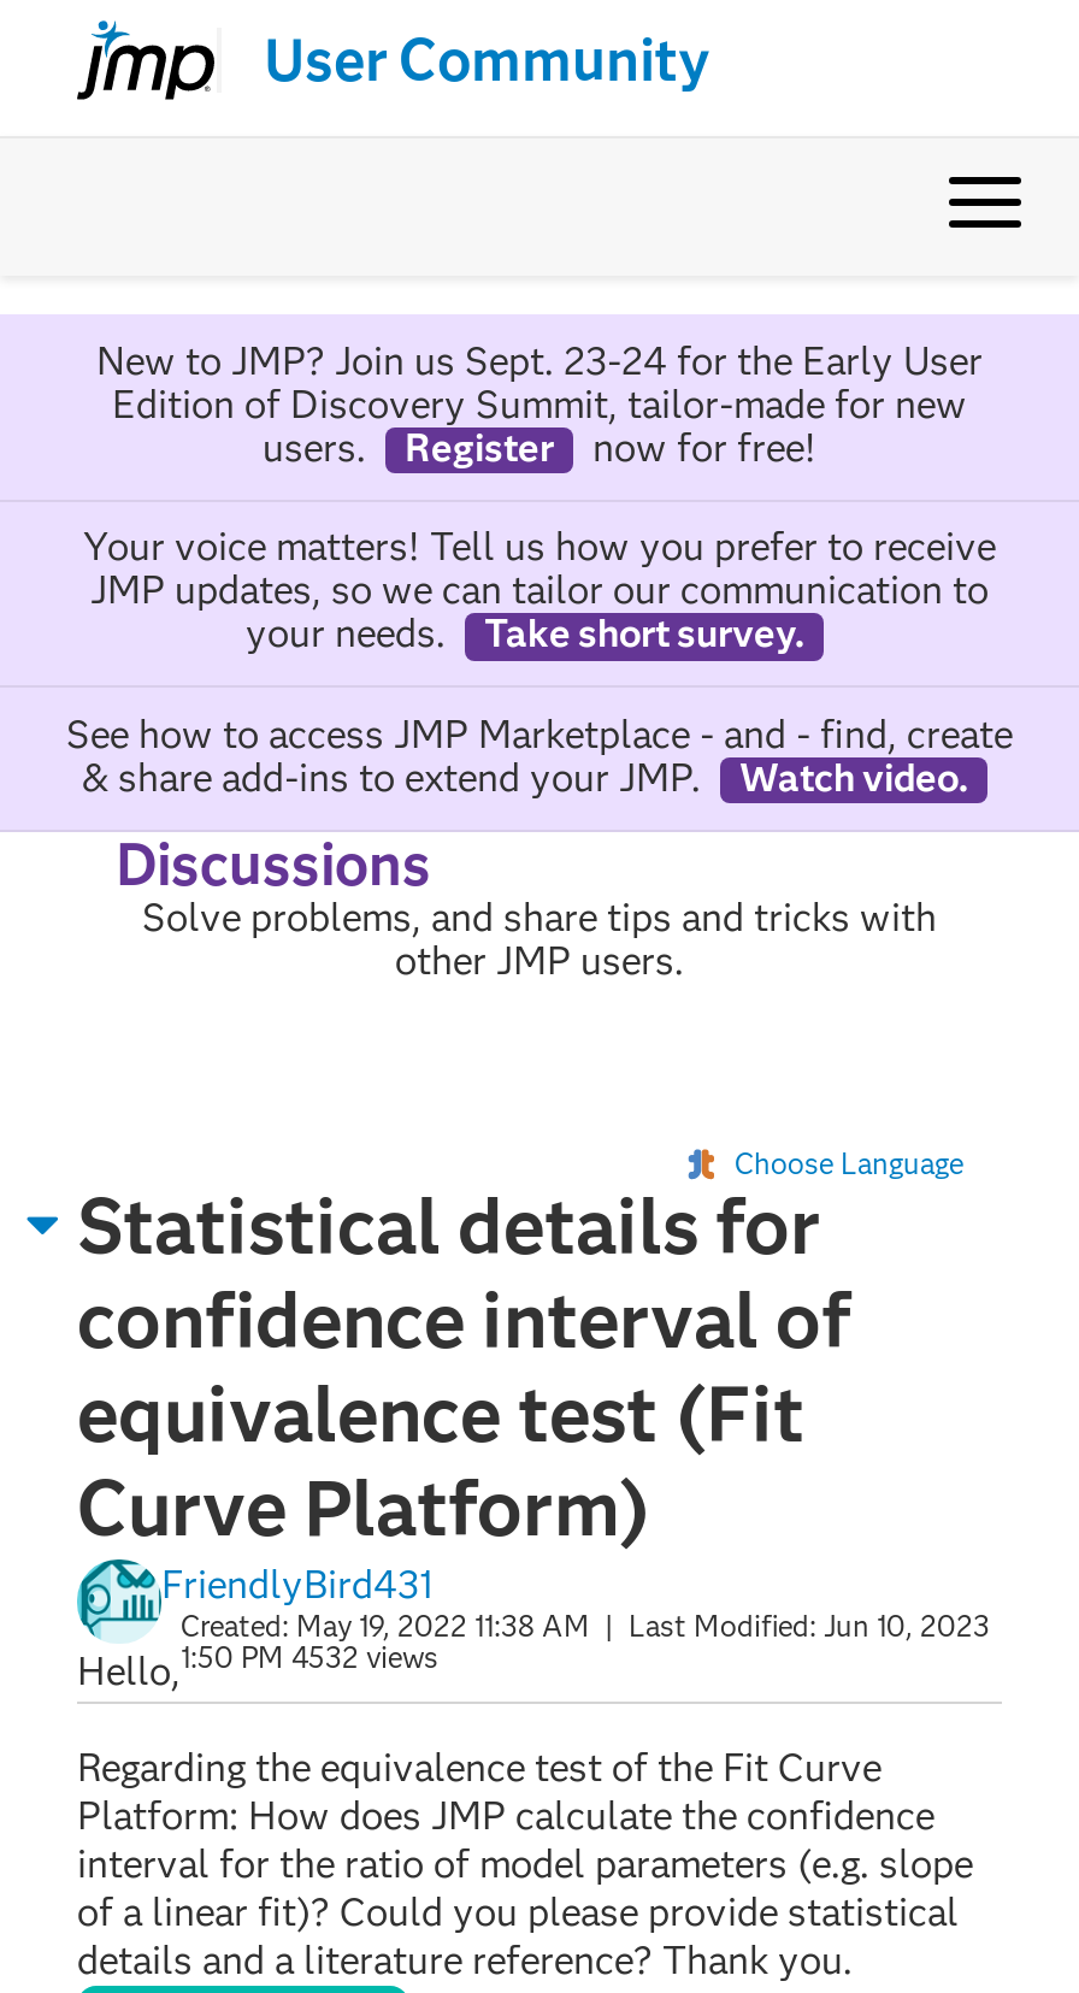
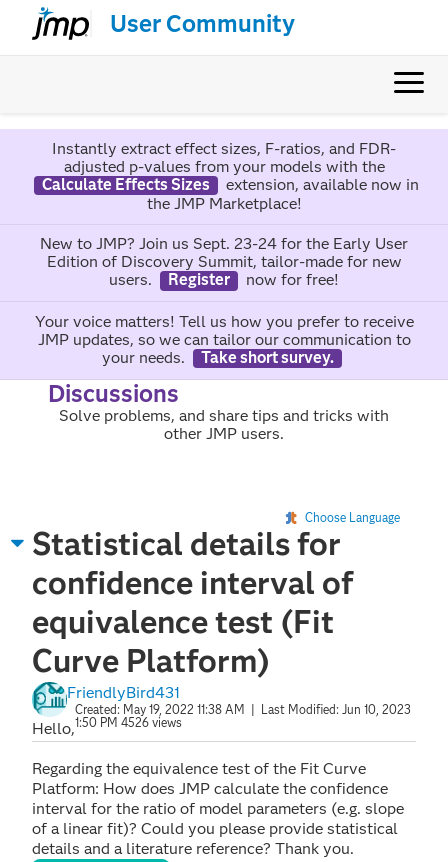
+ Instantly extract effect sizes, F-ratios, and FDR-
+ adjusted p-values from your models with the
+ Calculate Effects Sizes
+ extension, available now in
+ the JMP Marketplace!

moved down: New to JMP? Join us Sept. 23-24 for the Early User | Edition of Discovery Summit, tailor-made for new | users. | ... | your needs. | Take short survey.

- See how to access JMP Marketplace - and - find, create
- & share add-ins to extend your JMP.
- Watch video.

- Hello, 1:50 PM 4532 views
+ Hello, 1:50 PM 4526 views
